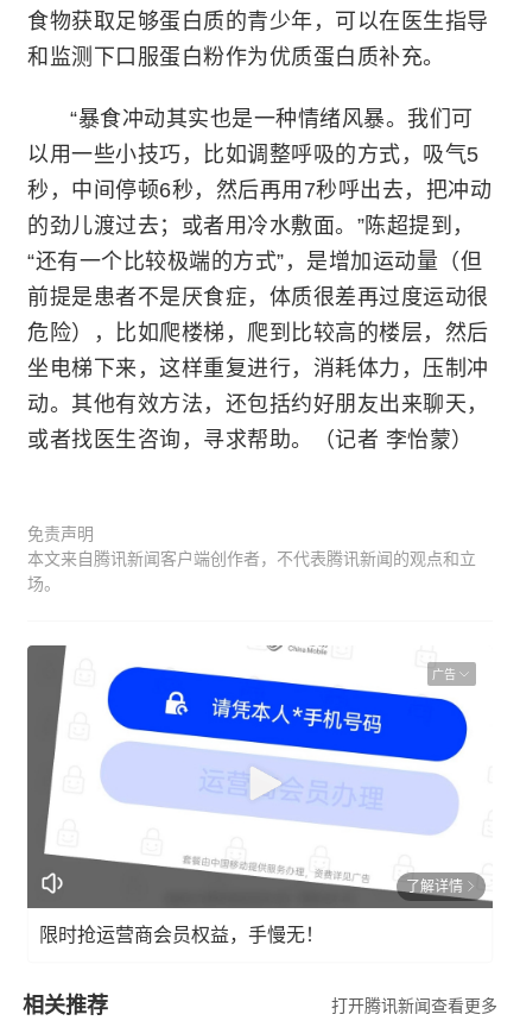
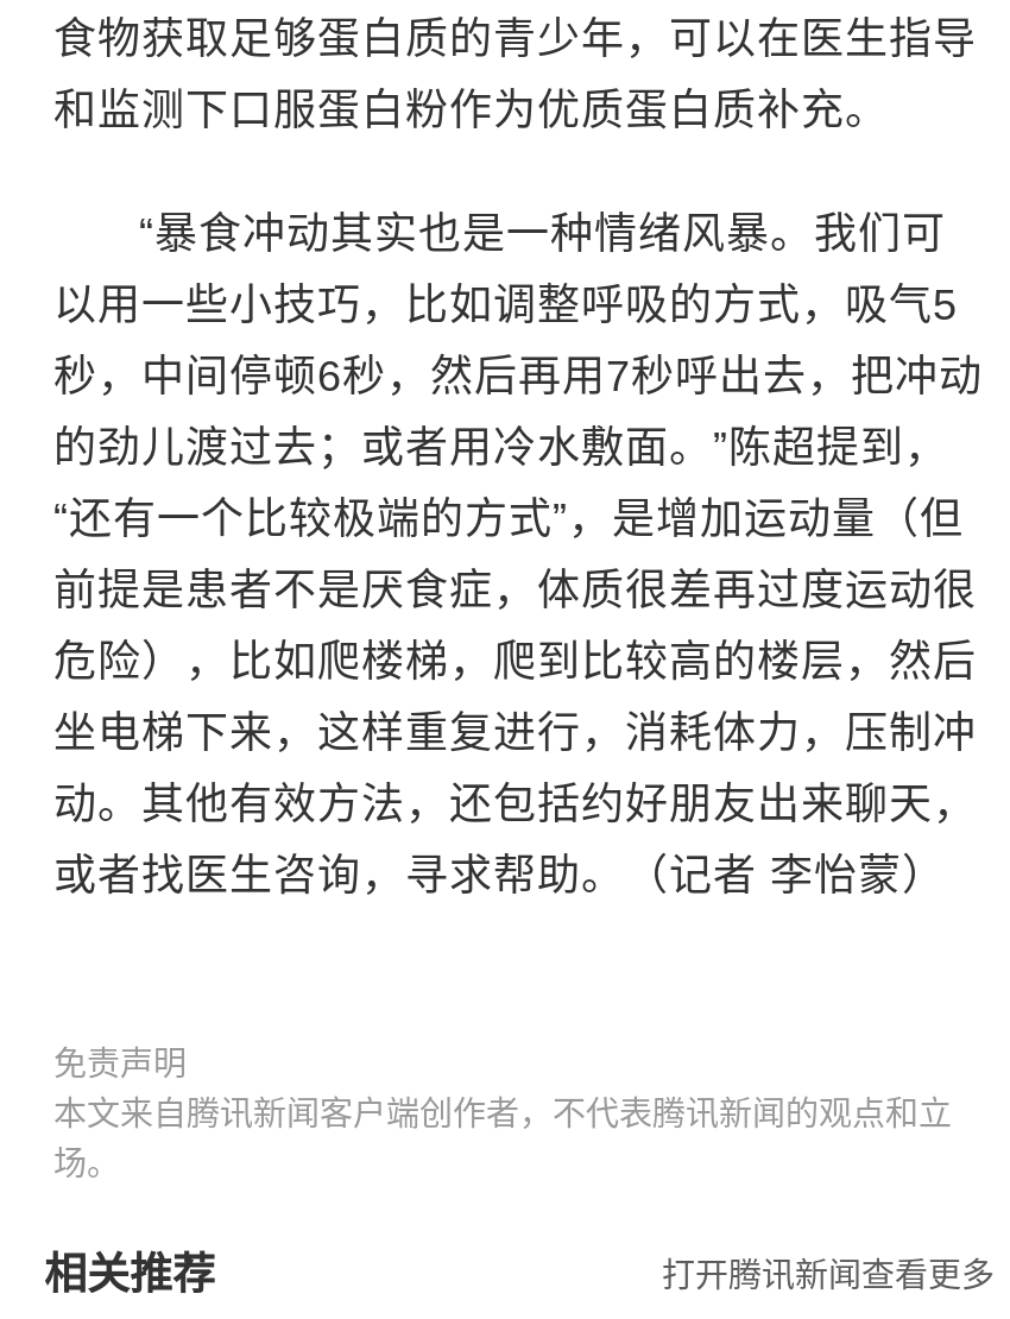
- [image]
- 广告

- 了解详情
- 限时抢运营商会员权益，手慢无！
